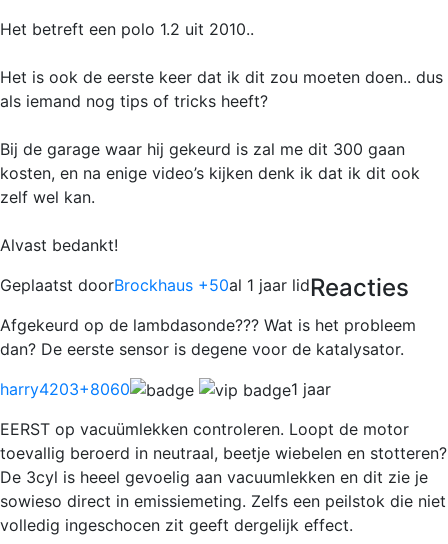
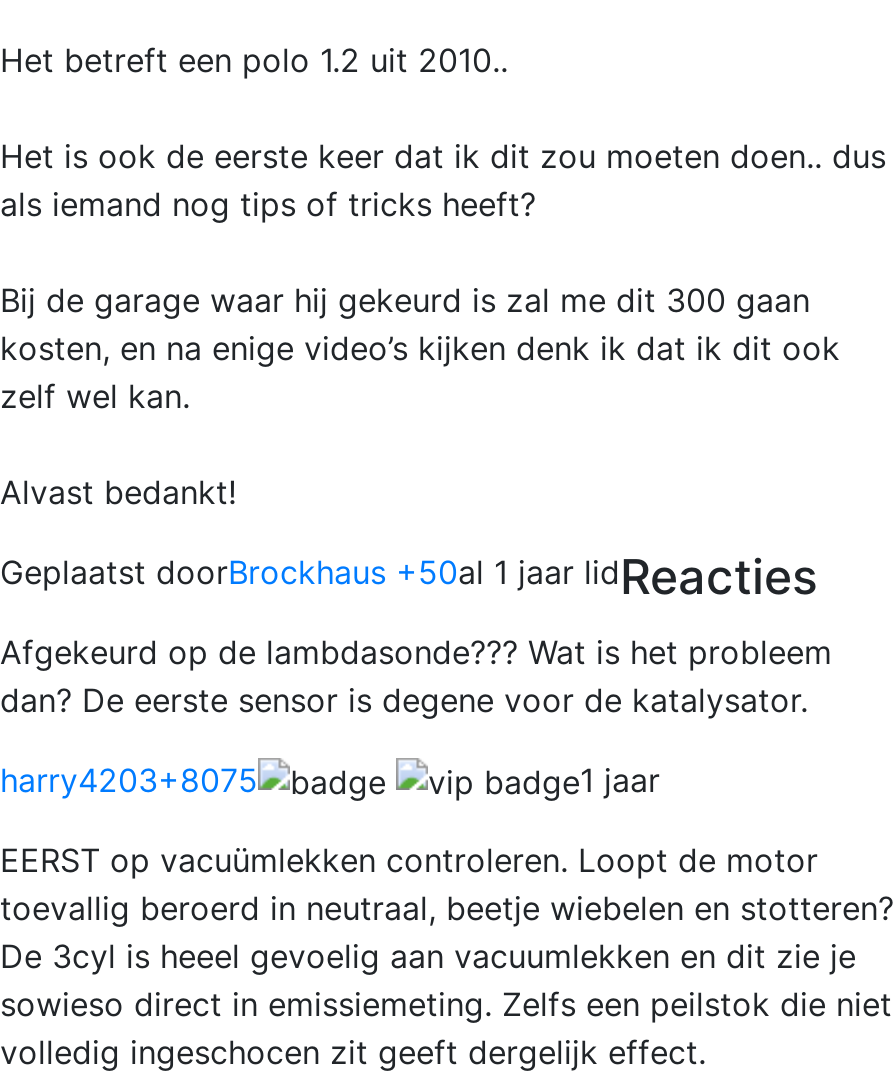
- harry4203+8060
+ harry4203+8075
